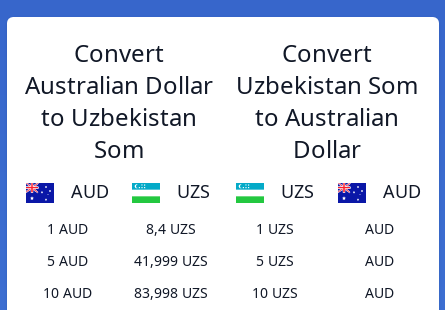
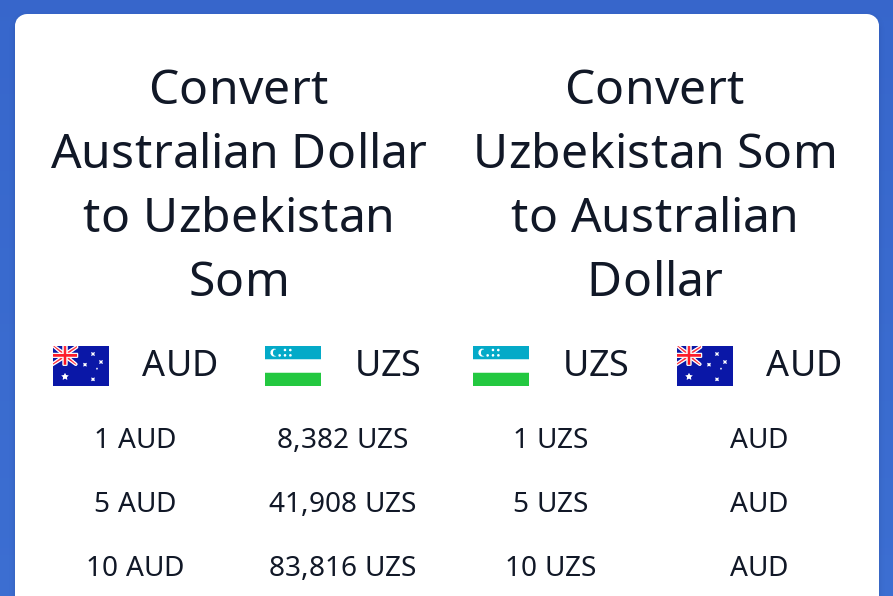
- 8,4 UZS
+ 8,382 UZS

- 41,999 UZS
+ 41,908 UZS

- 83,998 UZS
+ 83,816 UZS
